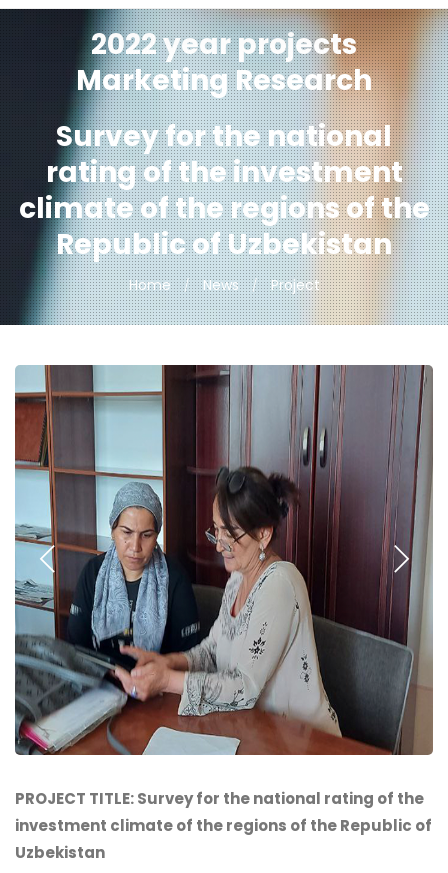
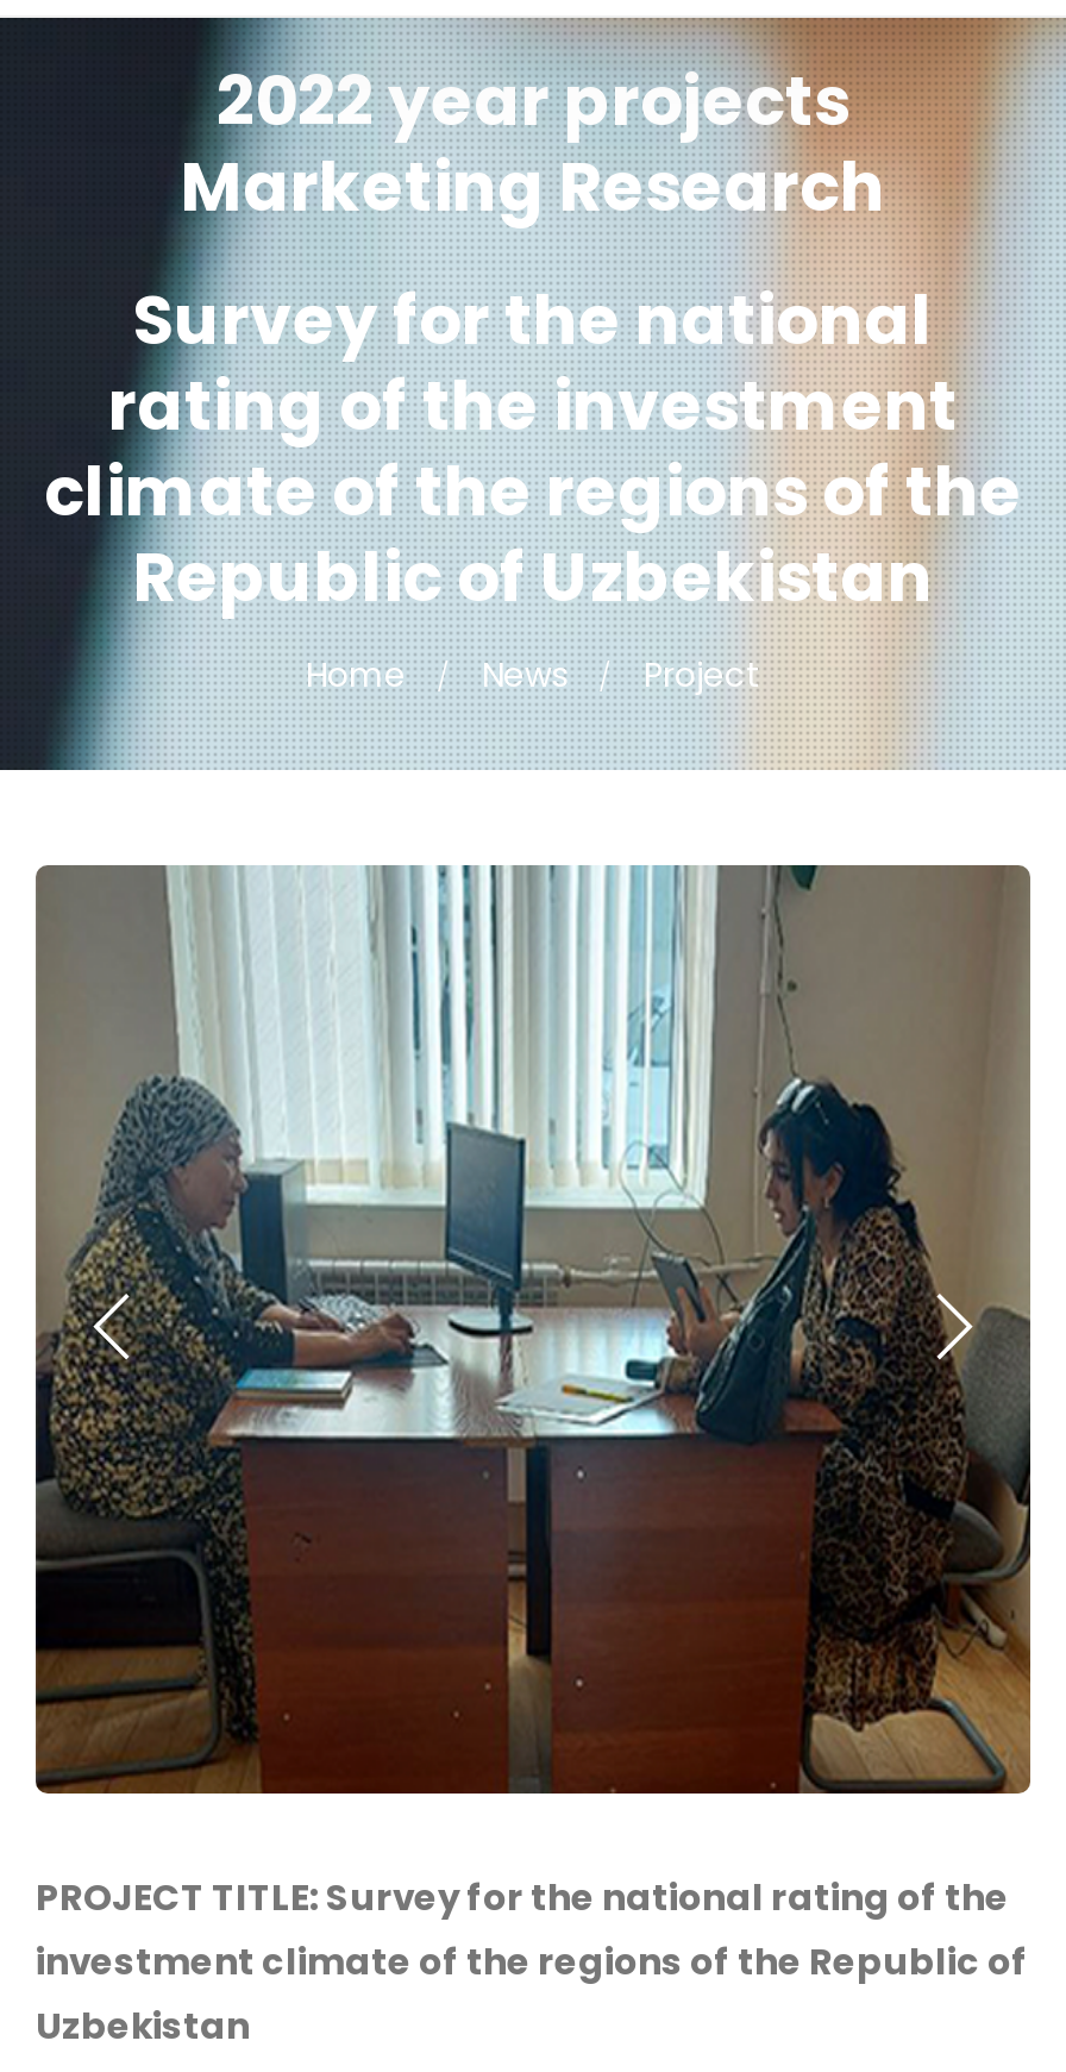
- [image]
+ [image]
